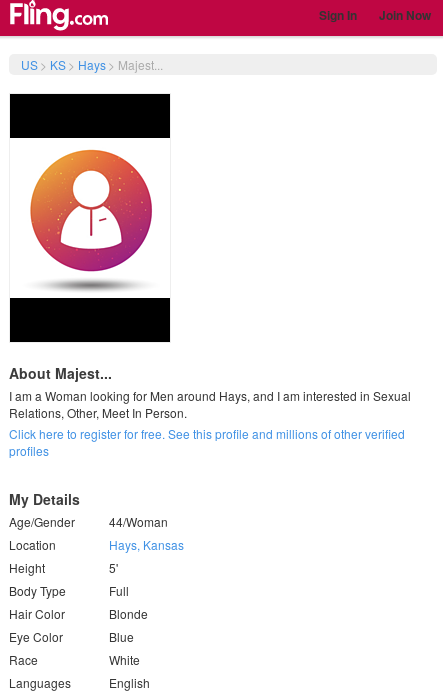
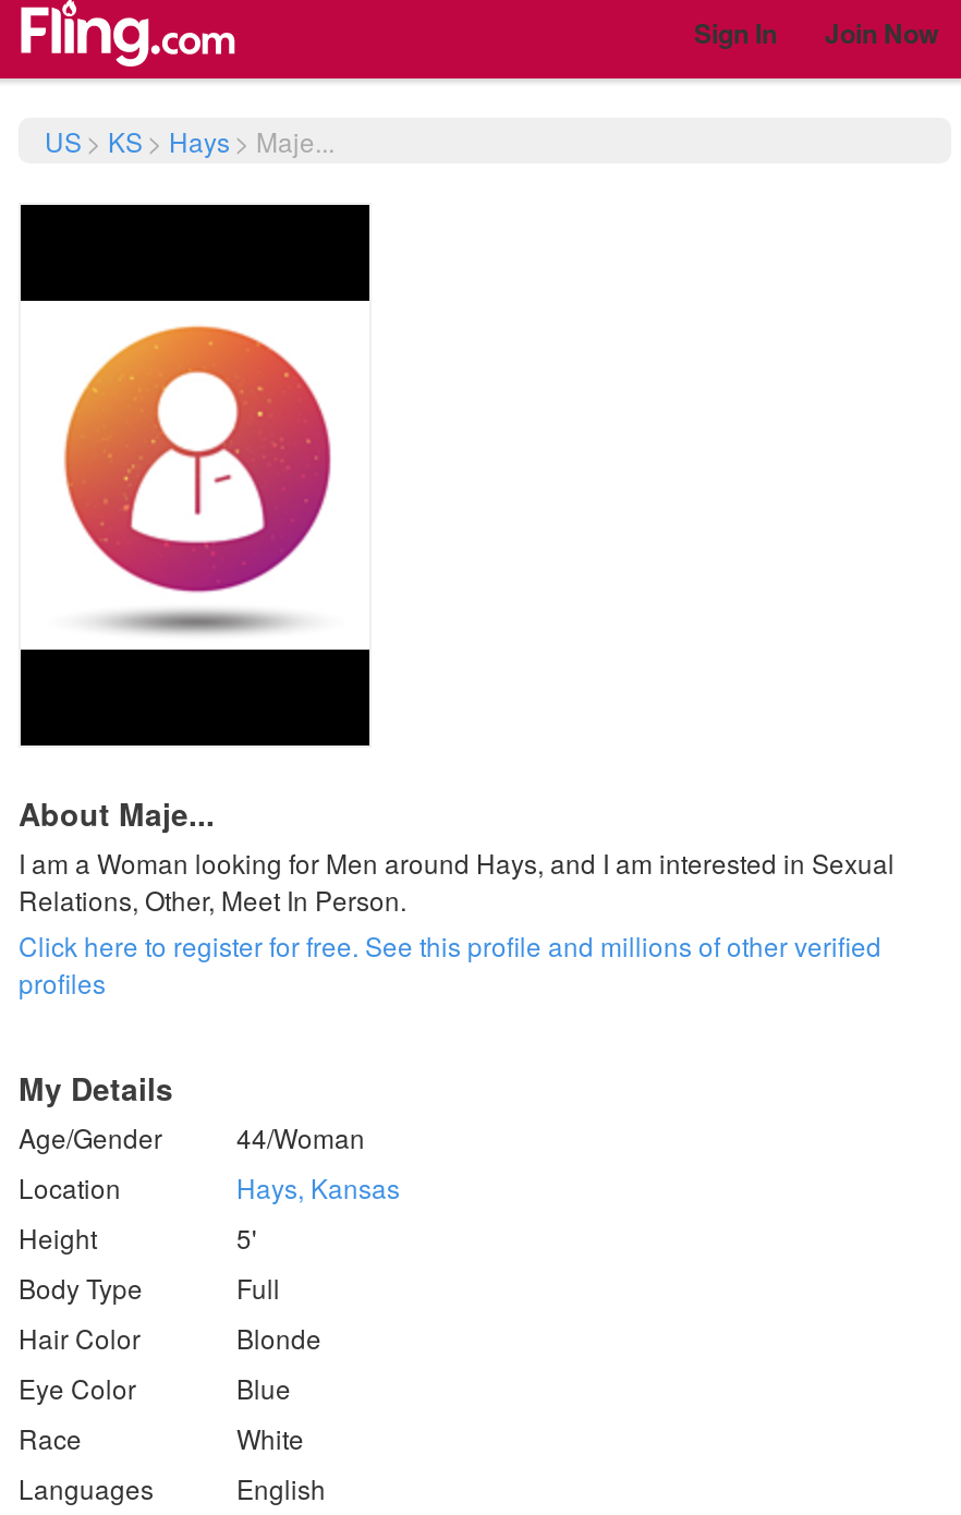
- US > KS > Hays > Majest...
+ US > KS > Hays > Maje...

- About Majest...
+ About Maje...
